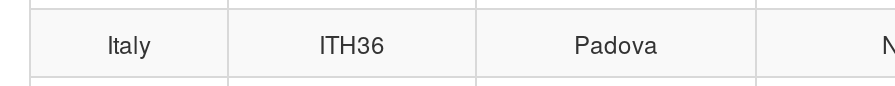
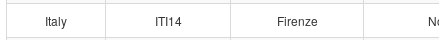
- ITH36
- Padova
+ ITI14
+ Firenze
